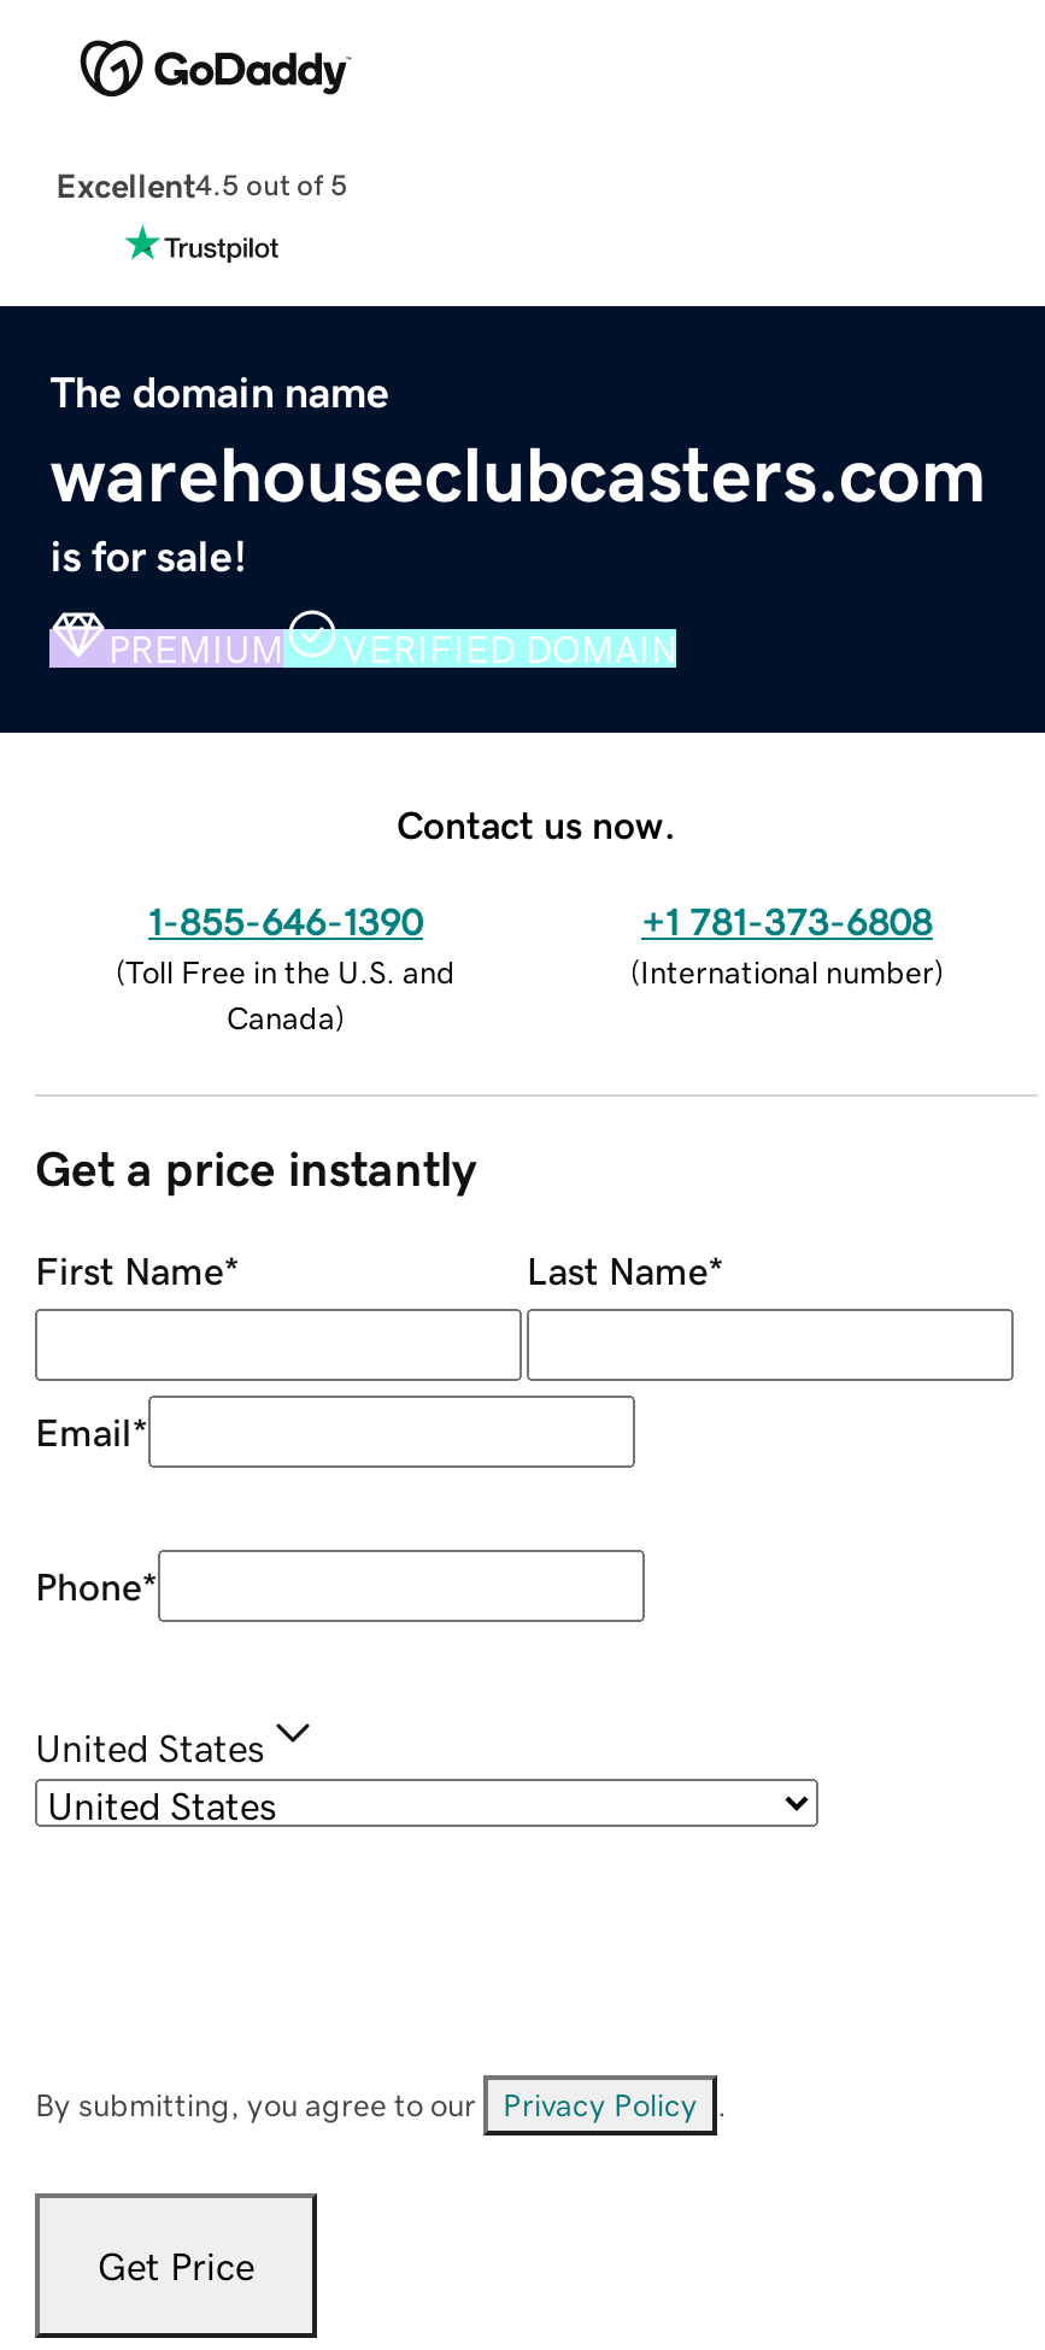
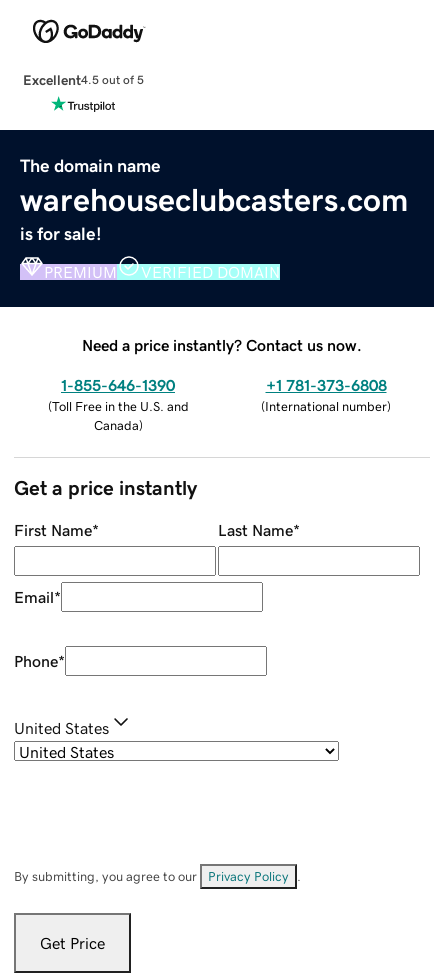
- Contact us now.
+ Need a price instantly? Contact us now.
